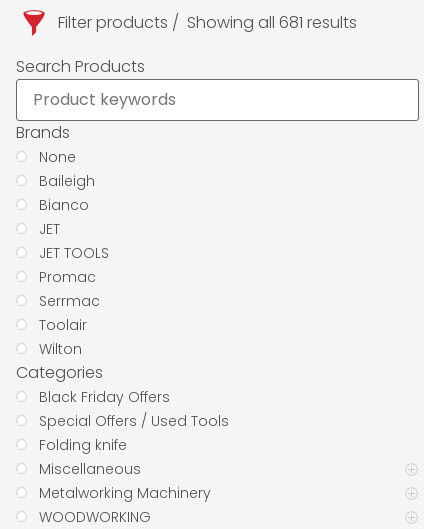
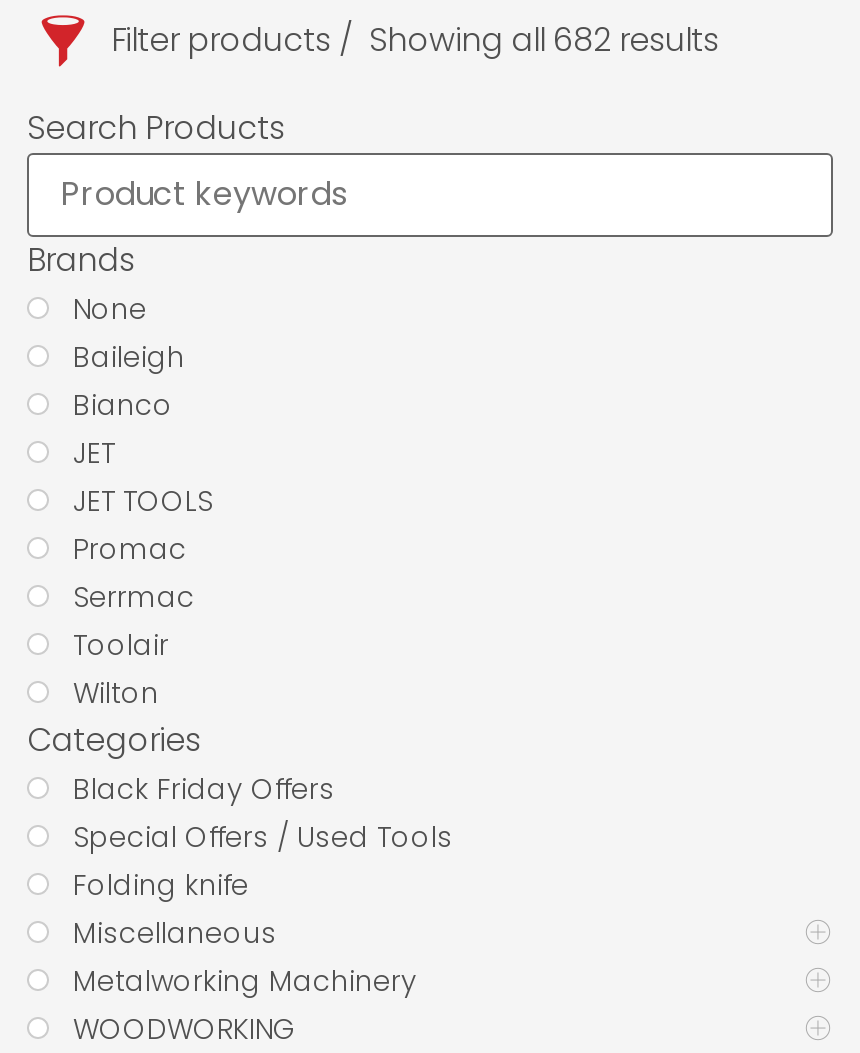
- Showing all 681 results
+ Showing all 682 results
